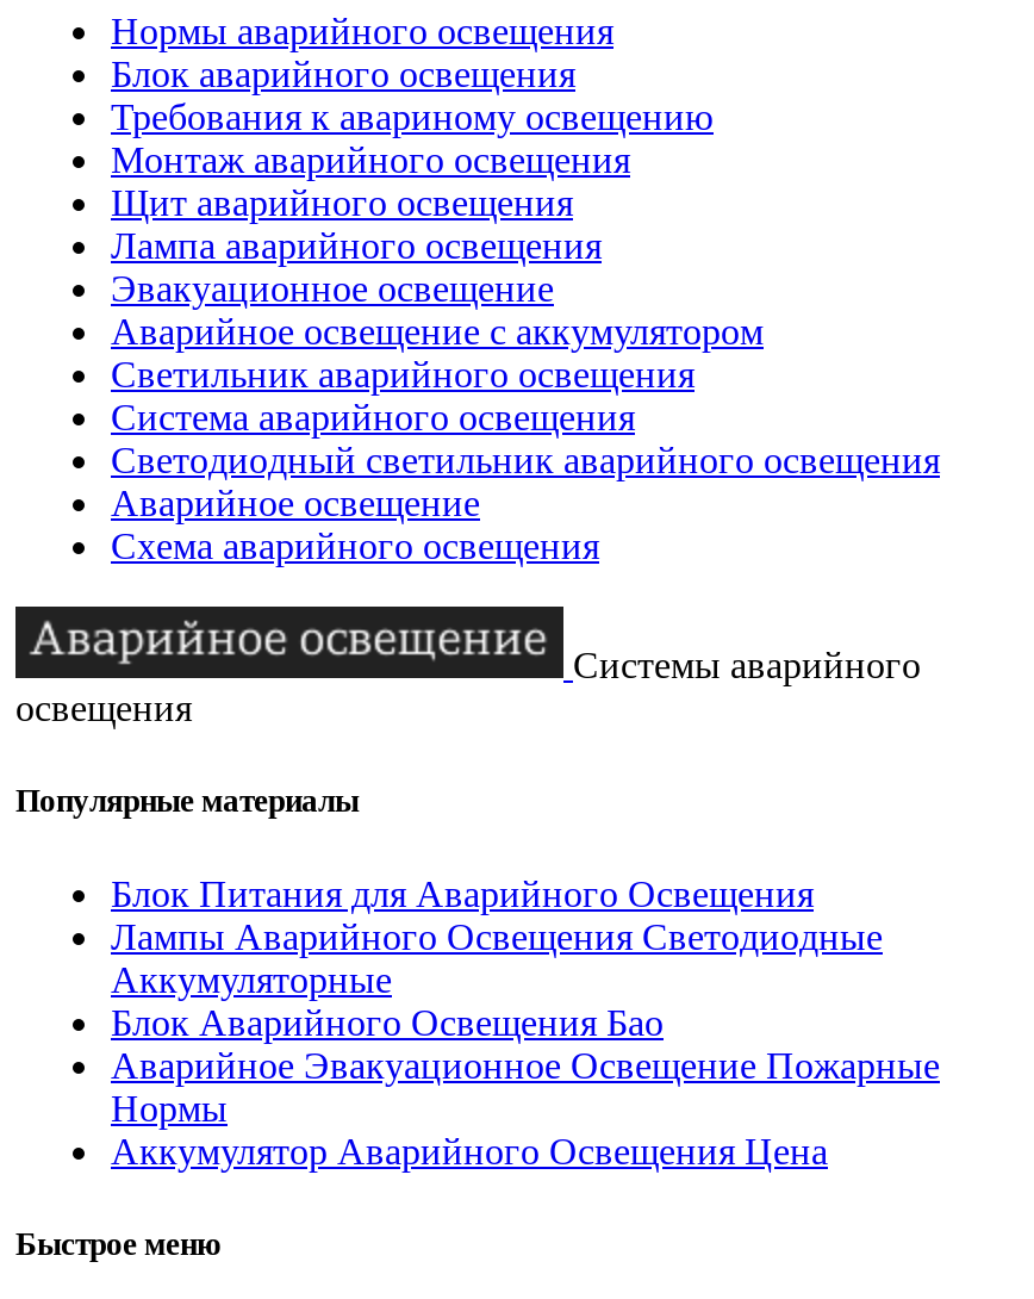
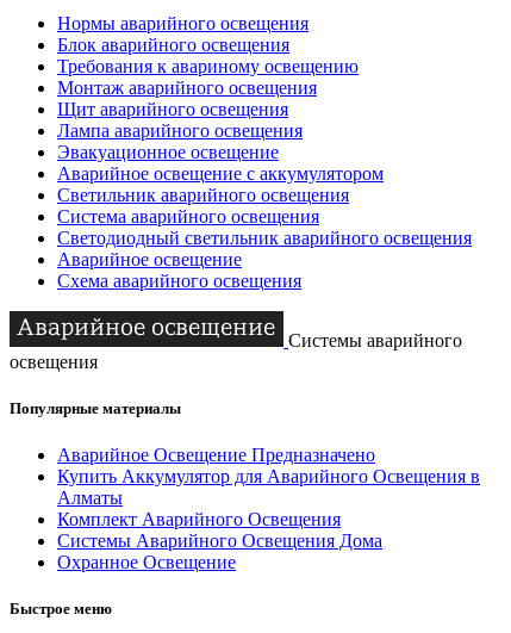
- Блок Питания для Аварийного Освещения
- Лампы Аварийного Освещения Светодиодные
- Аккумуляторные
- Блок Аварийного Освещения Бао
- Аварийное Эвакуационное Освещение Пожарные
- Нормы
- Аккумулятор Аварийного Освещения Цена
+ Аварийное Освещение Предназначено
+ Купить Аккумулятор для Аварийного Освещения в
+ Алматы
+ Комплект Аварийного Освещения
+ Системы Аварийного Освещения Дома
+ Охранное Освещение
